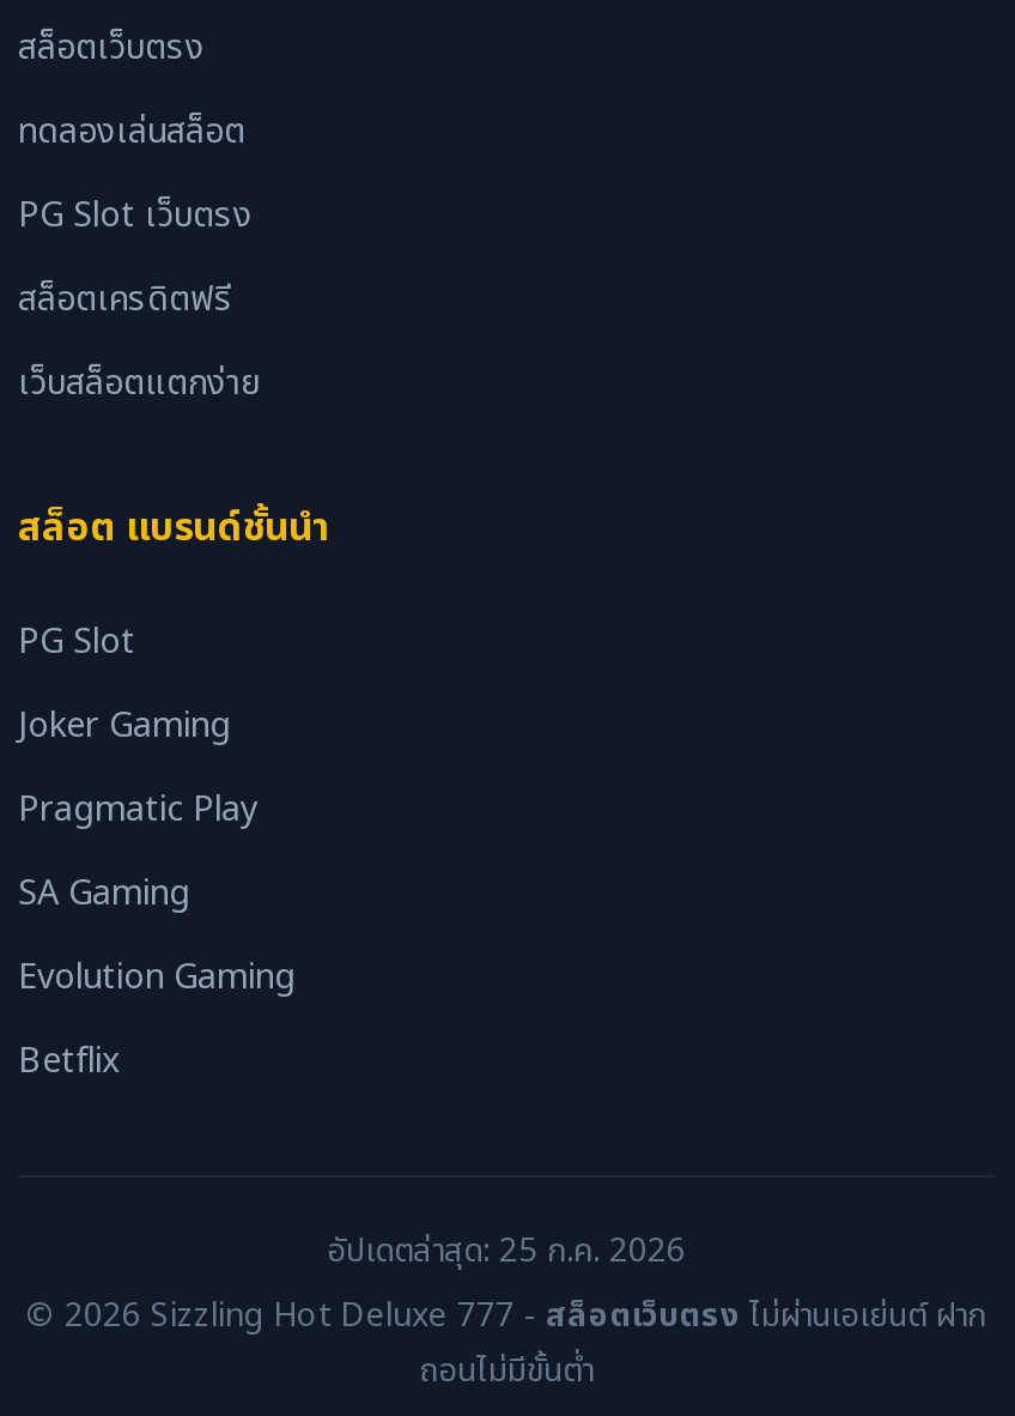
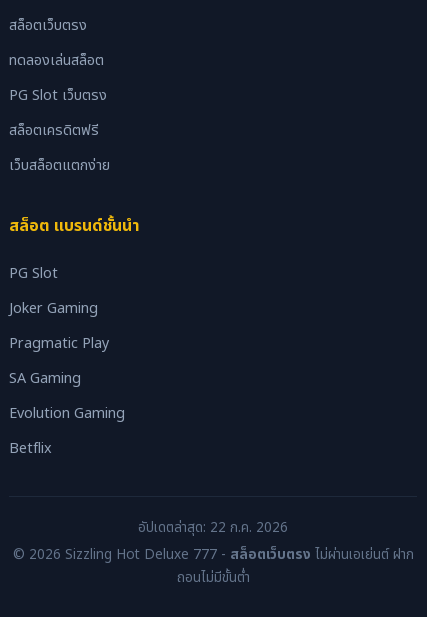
- อัปเดตล่าสุด: 25 ก.ค. 2026
+ อัปเดตล่าสุด: 22 ก.ค. 2026
